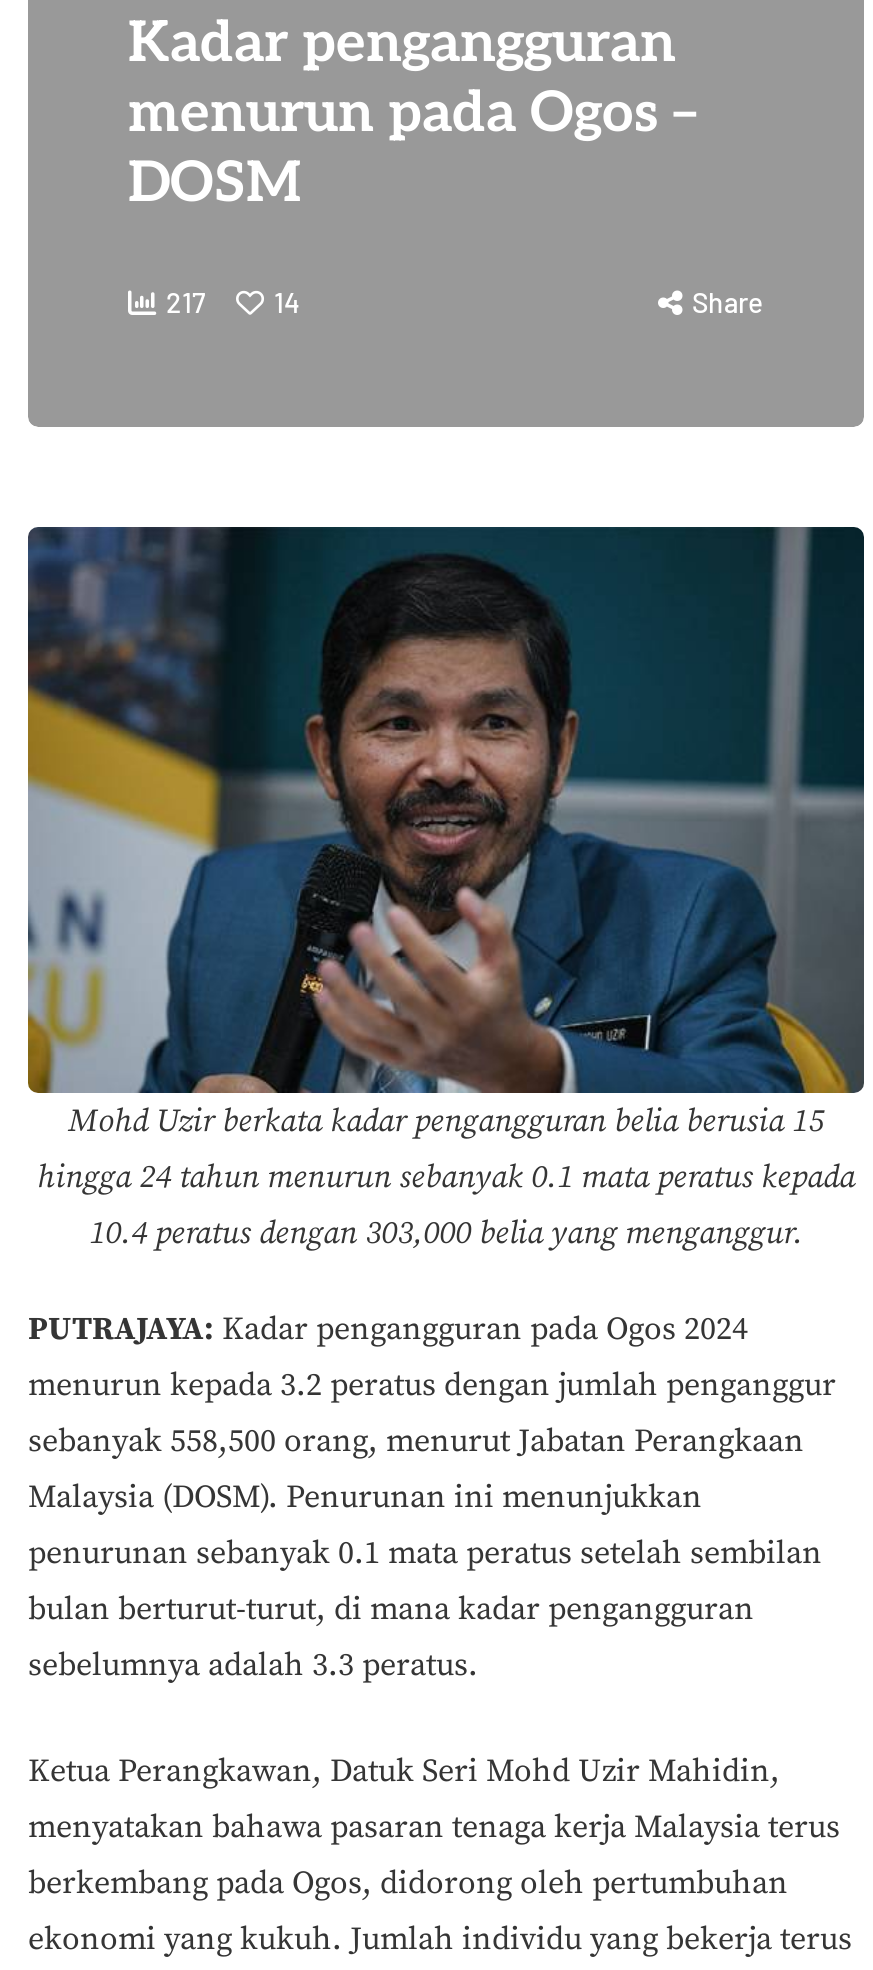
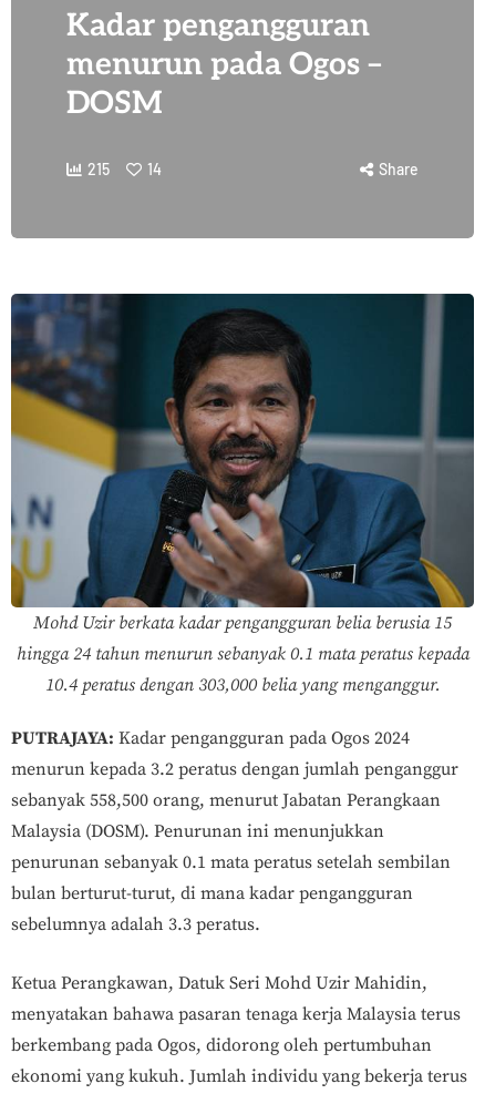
- 217 14
+ 215 14
